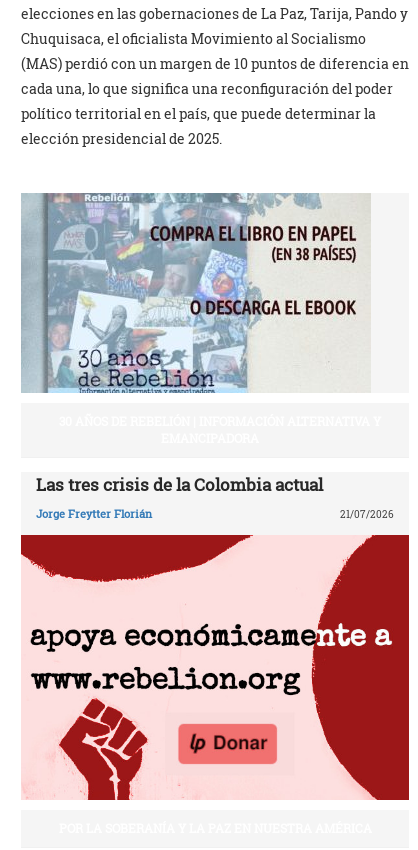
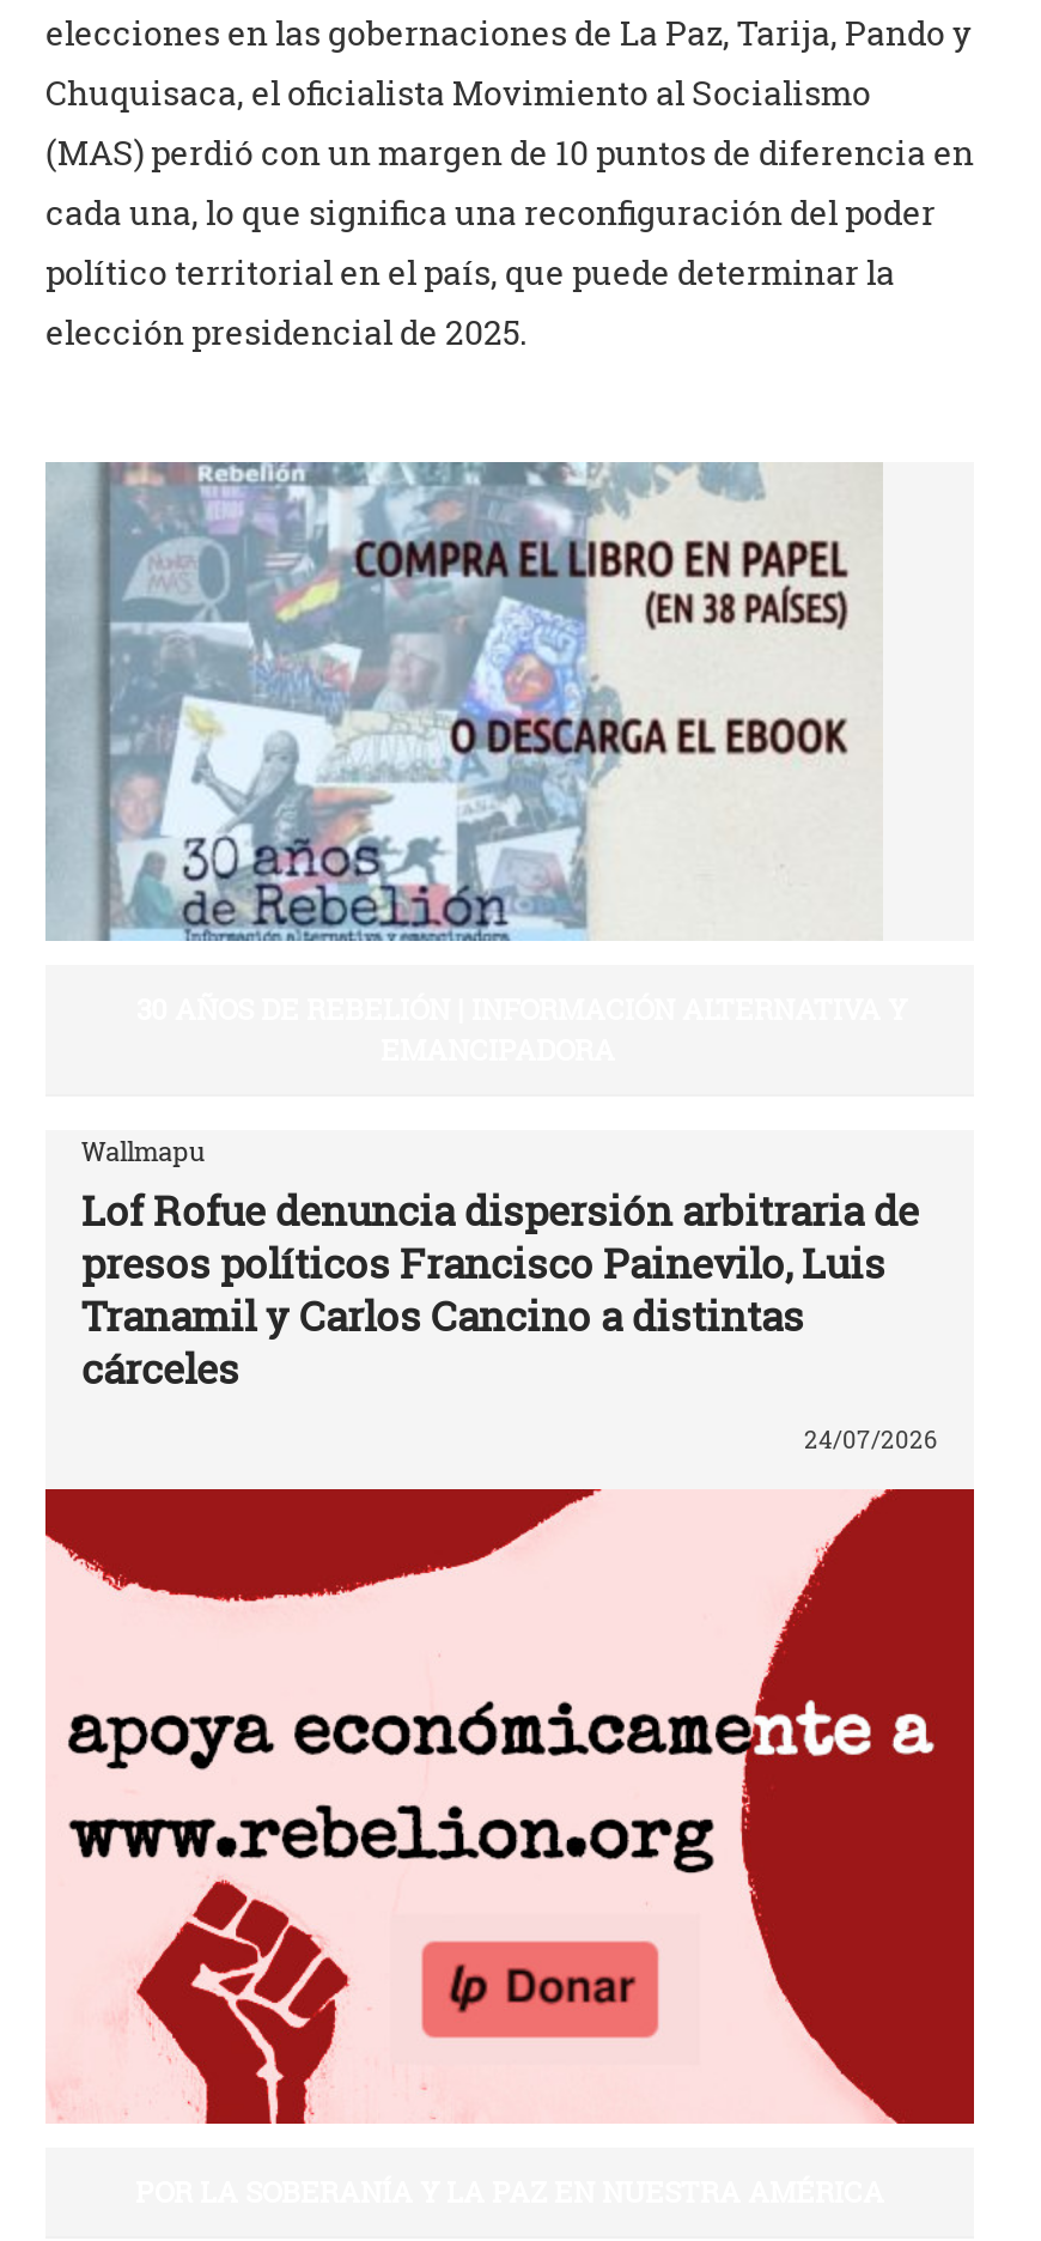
- Las tres crisis de la Colombia actual
+ Wallmapu
+ Lof Rofue denuncia dispersión arbitraria de
+ presos políticos Francisco Painevilo, Luis
+ Tranamil y Carlos Cancino a distintas
+ cárceles

- Jorge Freytter Florián
- 21/07/2026
+ 24/07/2026
